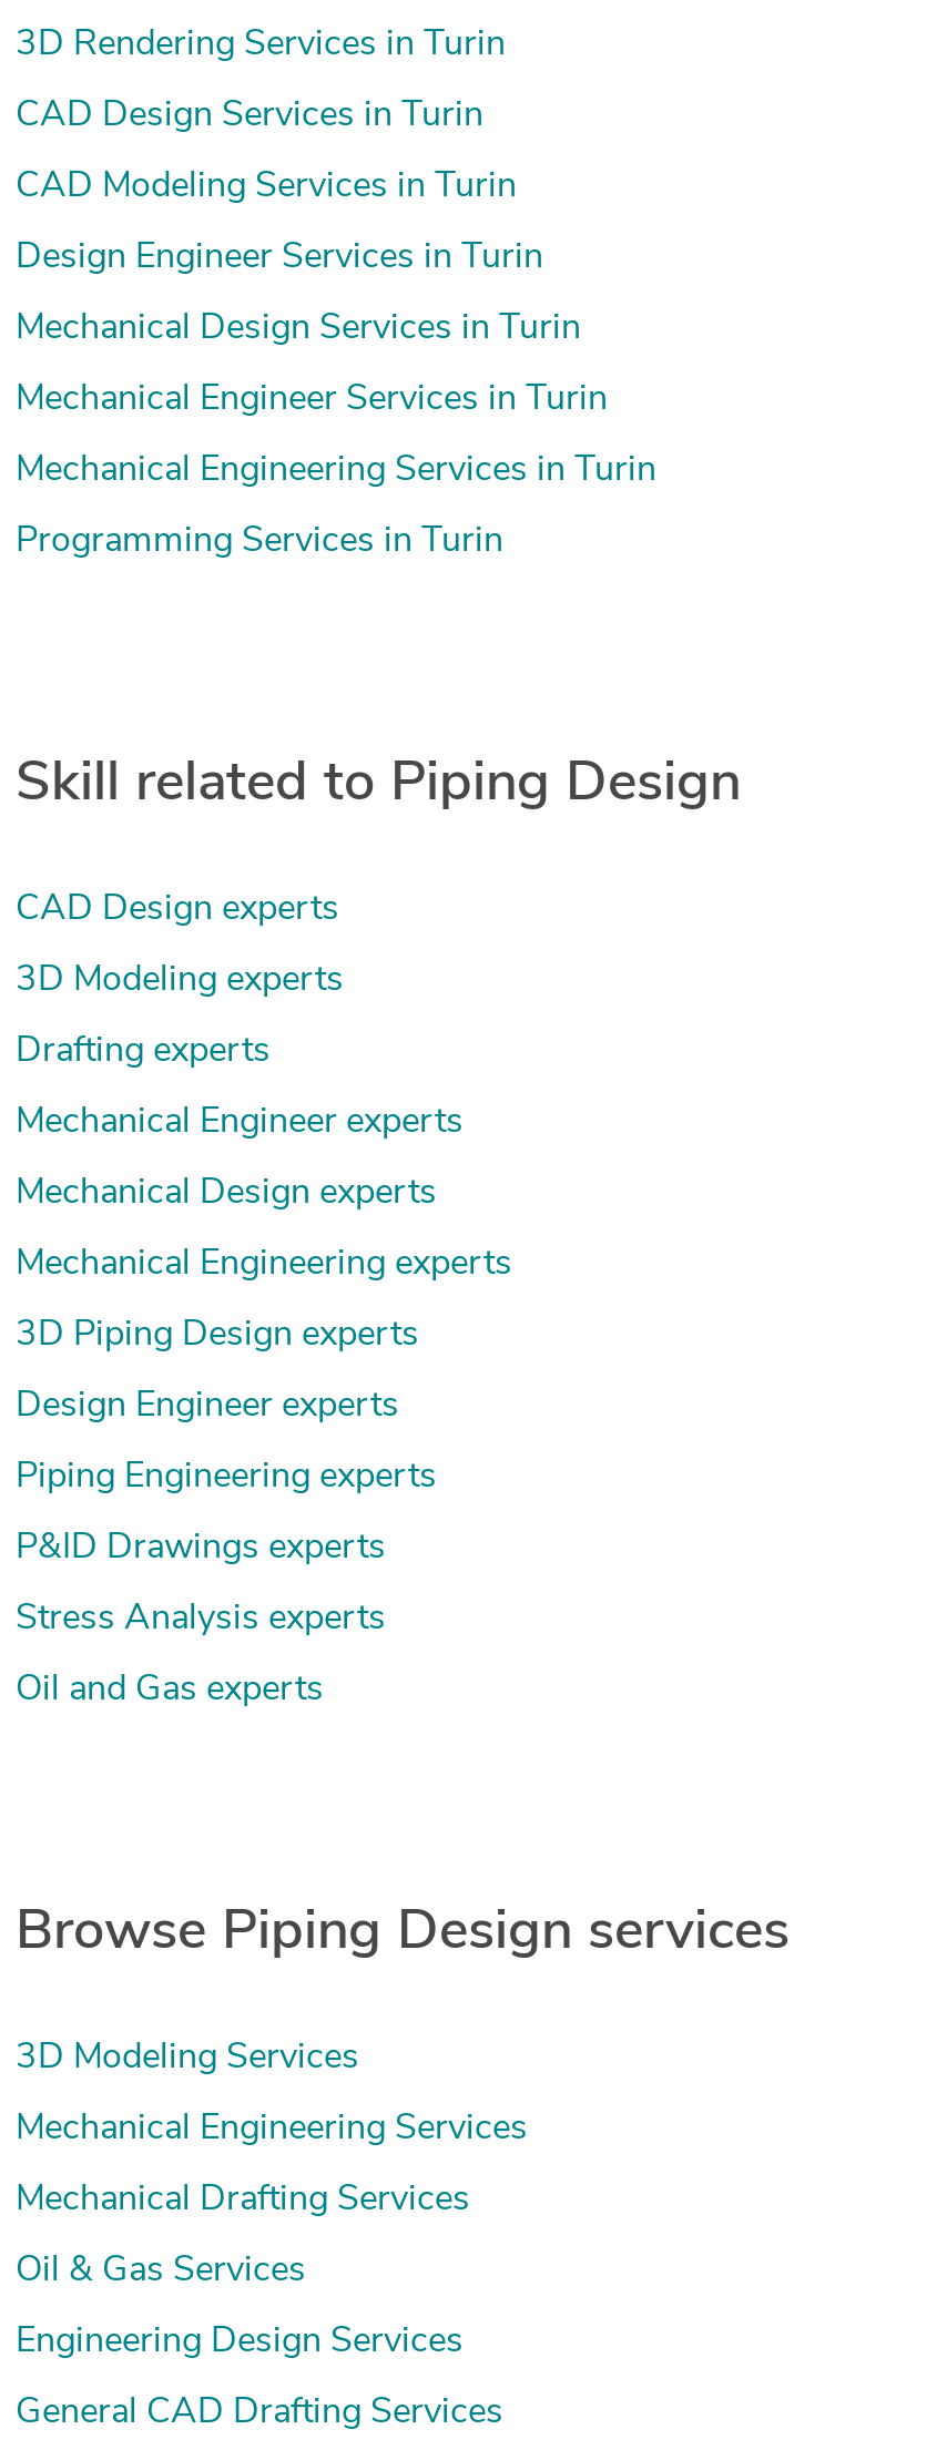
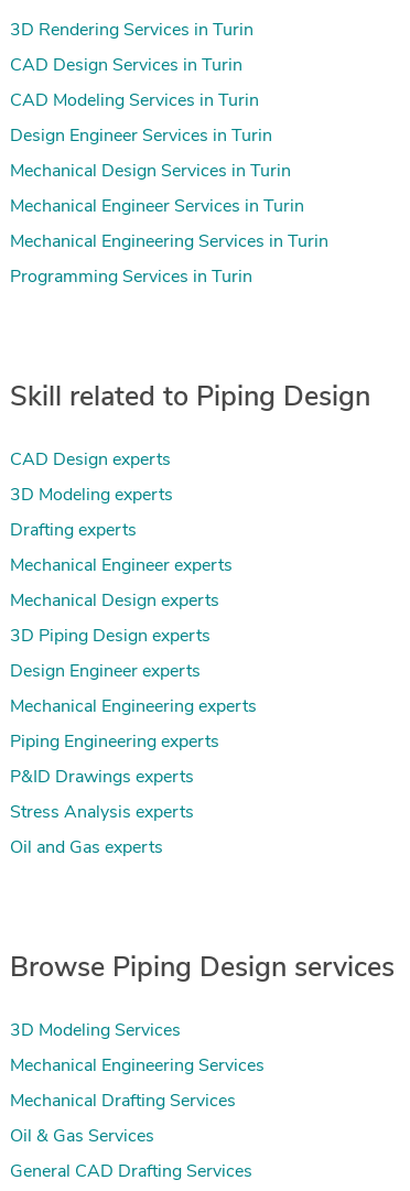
moved down: Mechanical Engineering experts

- Engineering Design Services
